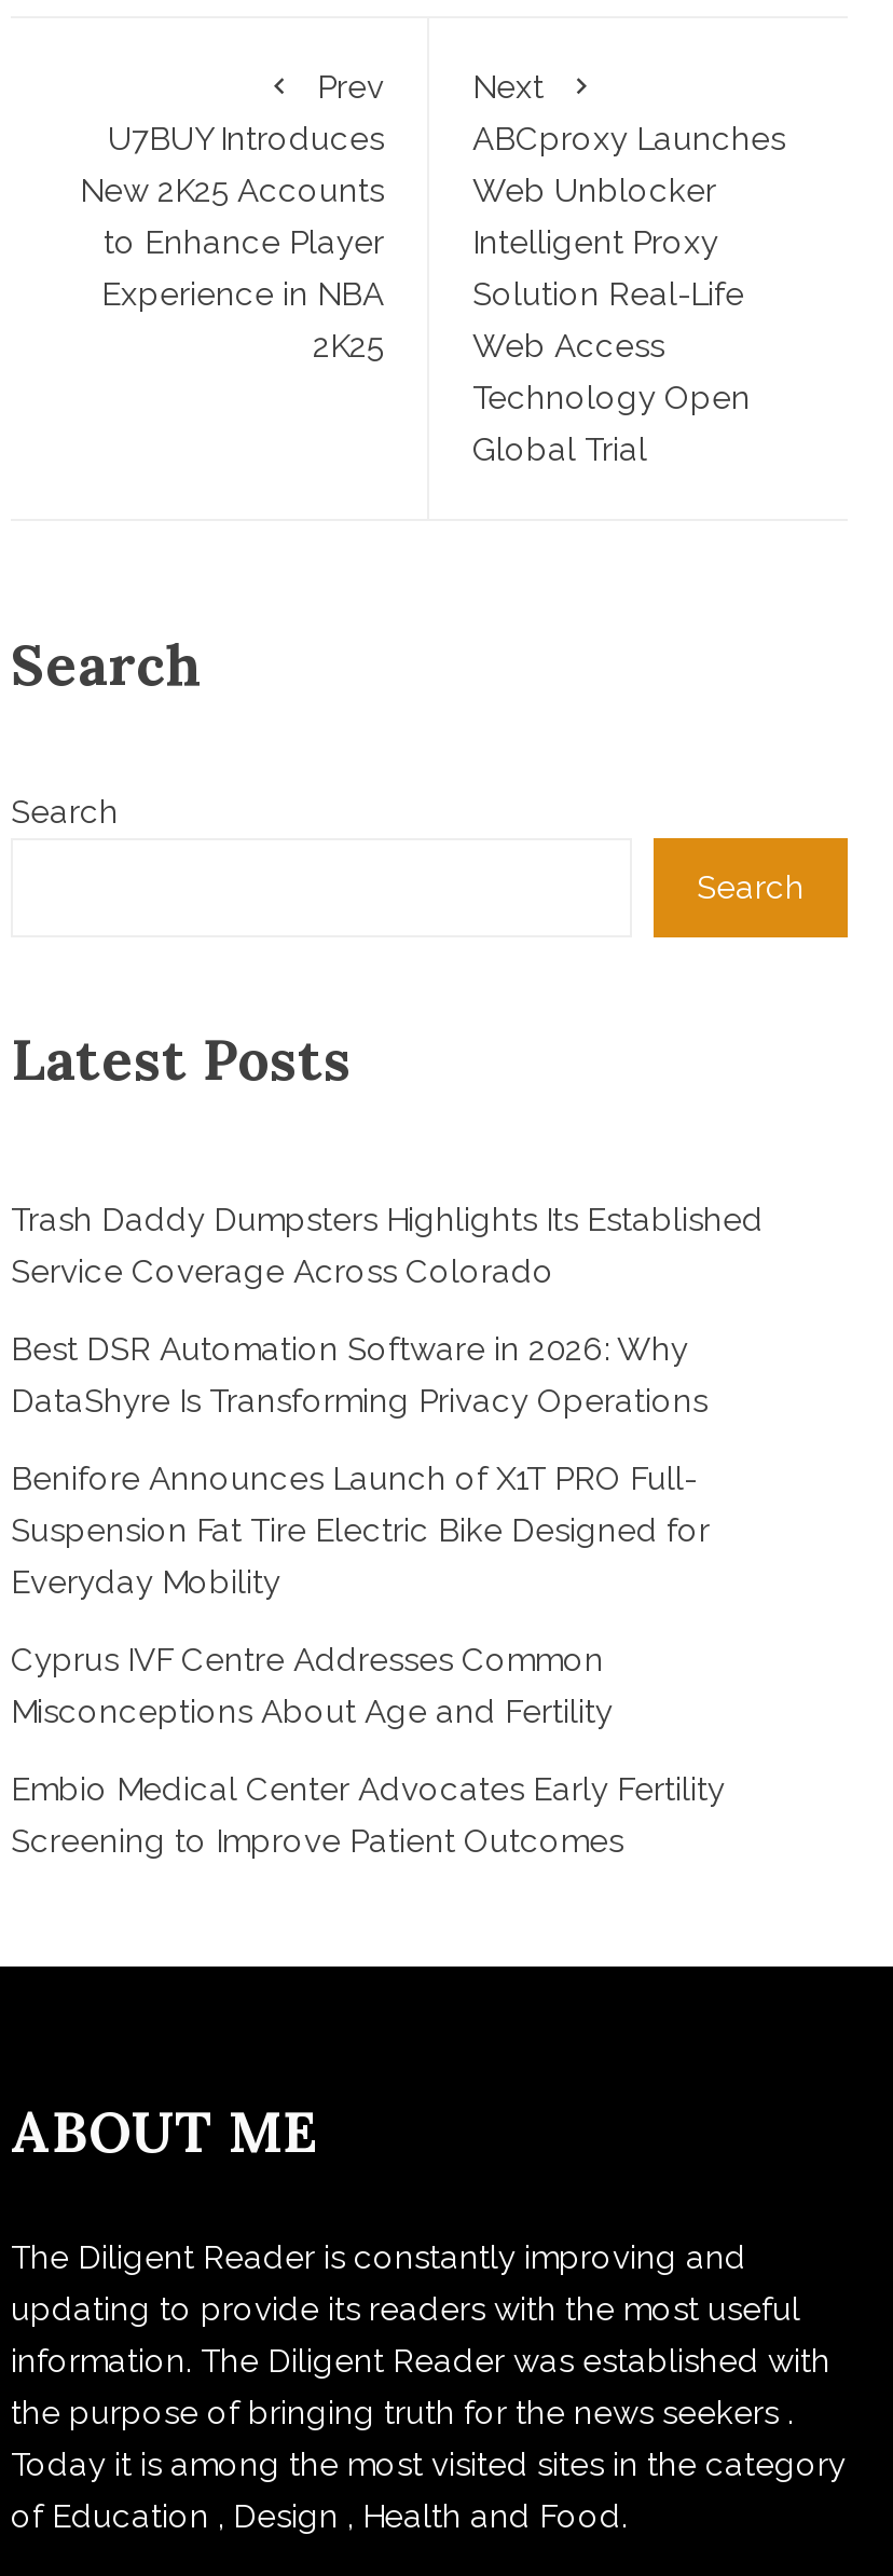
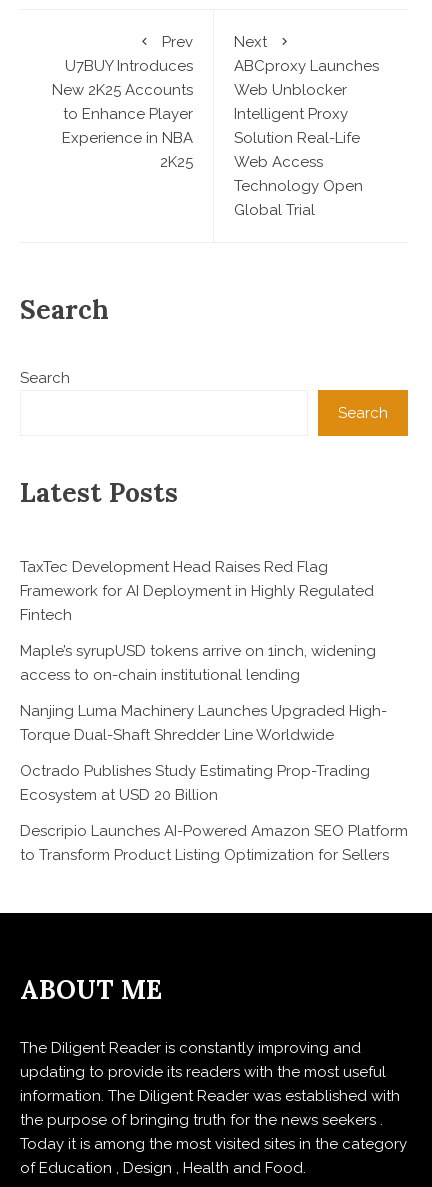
- Trash Daddy Dumpsters Highlights Its Established
- Service Coverage Across Colorado
+ TaxTec Development Head Raises Red Flag
+ Framework for AI Deployment in Highly Regulated
+ Fintech

- Best DSR Automation Software in 2026: Why
- DataShyre Is Transforming Privacy Operations
+ Maple’s syrupUSD tokens arrive on 1inch, widening
+ access to on-chain institutional lending

- Benifore Announces Launch of X1T PRO Full-
- Suspension Fat Tire Electric Bike Designed for
- Everyday Mobility
+ Nanjing Luma Machinery Launches Upgraded High-
+ Torque Dual-Shaft Shredder Line Worldwide

- Cyprus IVF Centre Addresses Common
- Misconceptions About Age and Fertility
+ Octrado Publishes Study Estimating Prop-Trading
+ Ecosystem at USD 20 Billion

- Embio Medical Center Advocates Early Fertility
- Screening to Improve Patient Outcomes
+ Descripio Launches AI-Powered Amazon SEO Platform
+ to Transform Product Listing Optimization for Sellers
